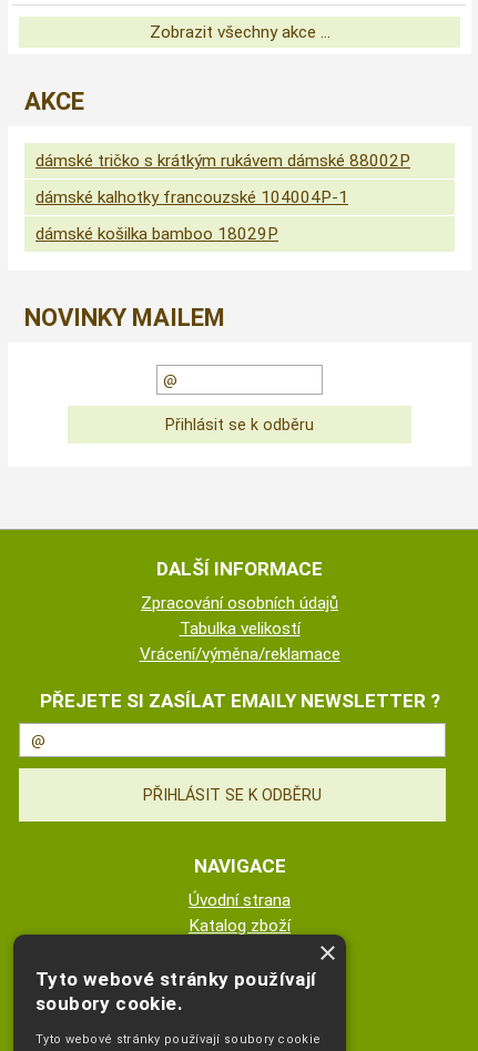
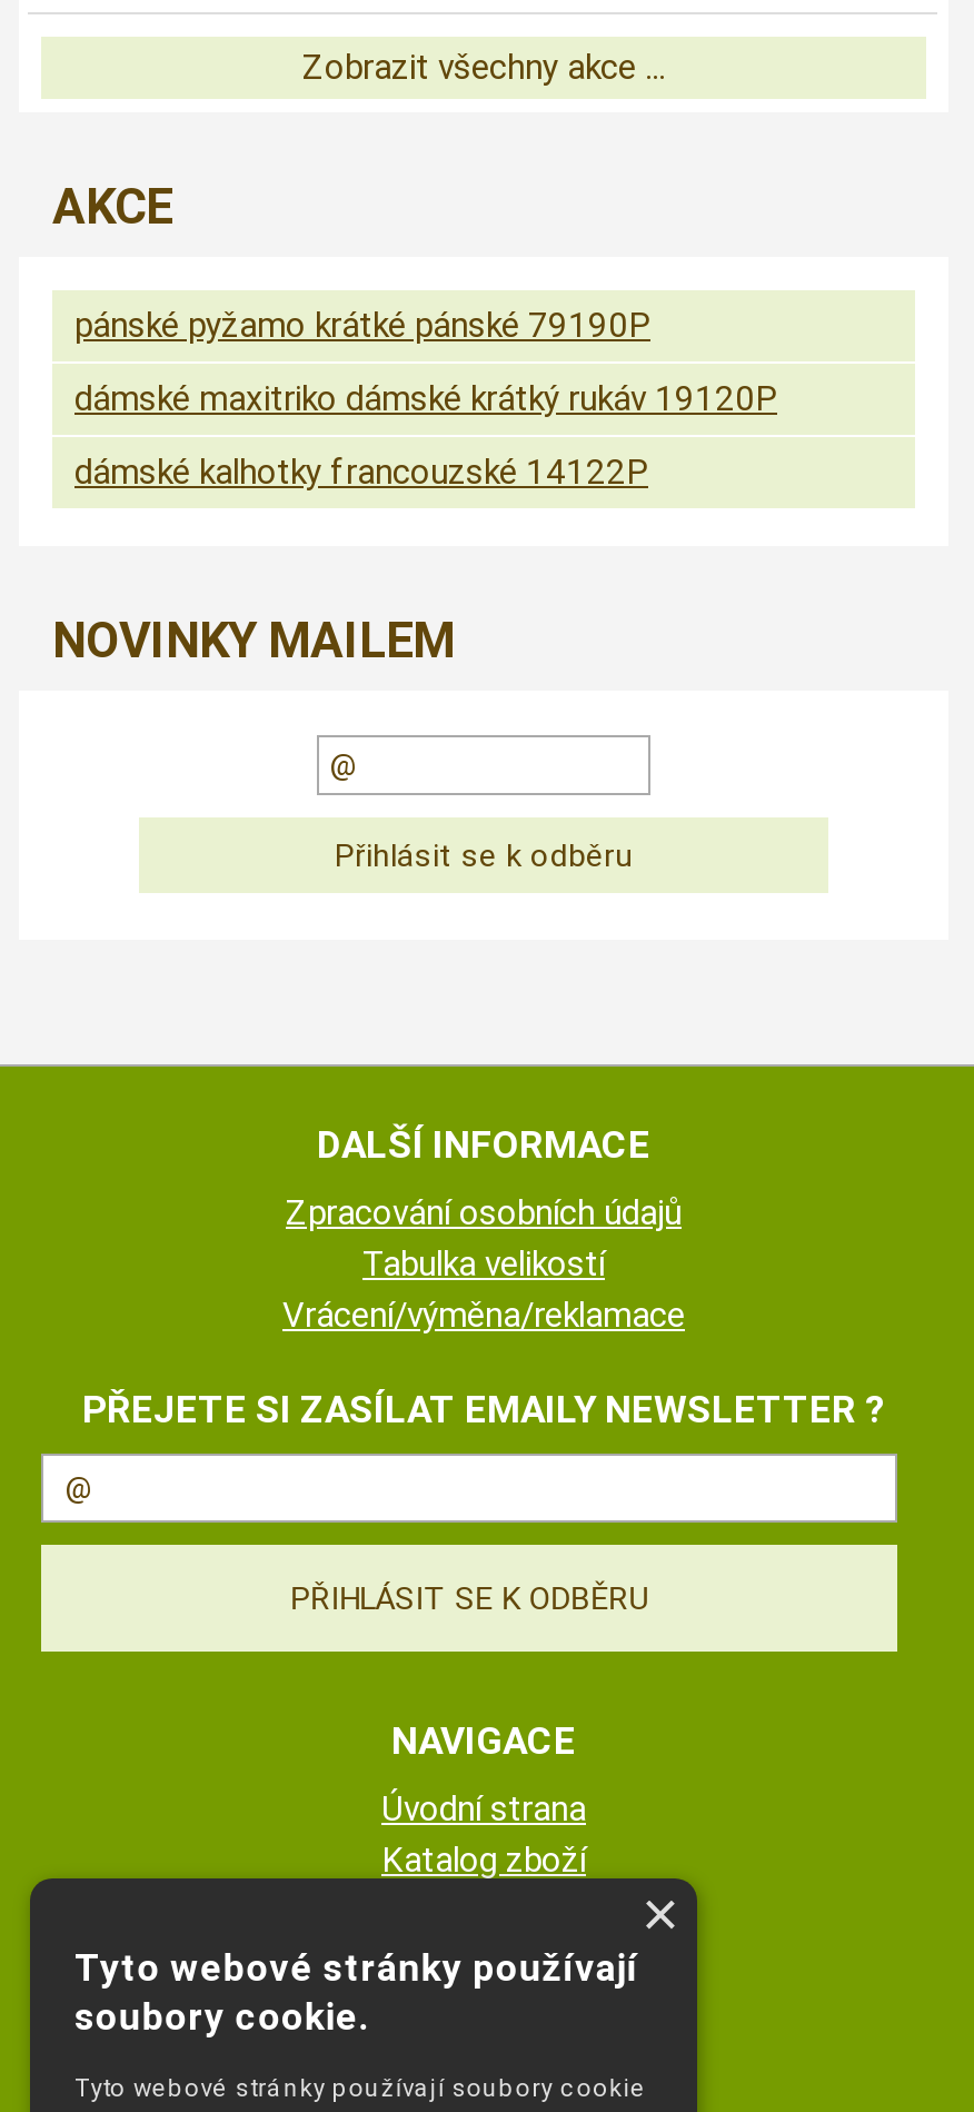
- dámské tričko s krátkým rukávem dámské 88002P
+ pánské pyžamo krátké pánské 79190P

- dámské kalhotky francouzské 104004P-1
+ dámské maxitriko dámské krátký rukáv 19120P

- dámské košilka bamboo 18029P
+ dámské kalhotky francouzské 14122P
